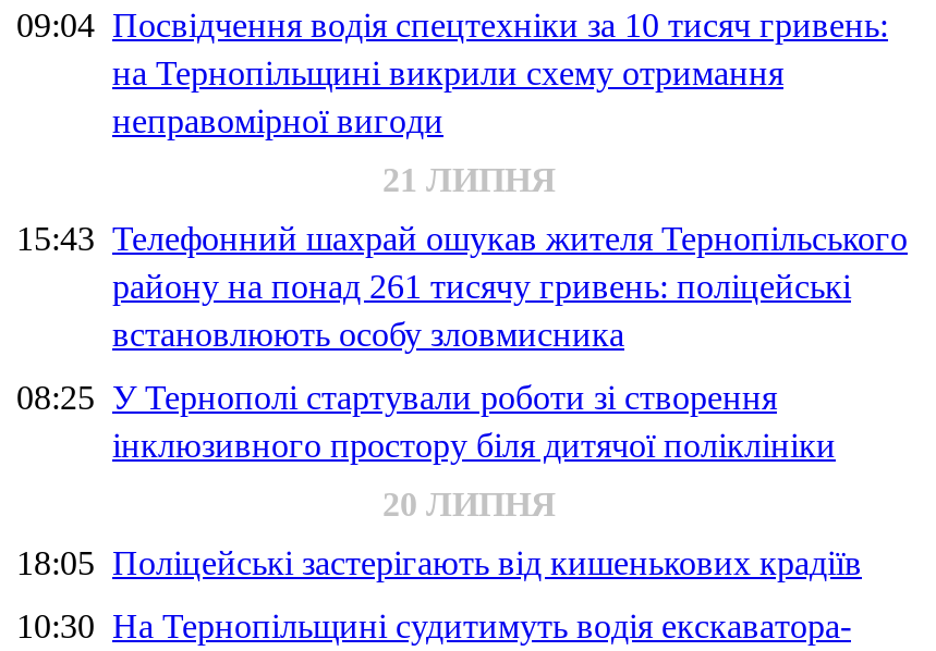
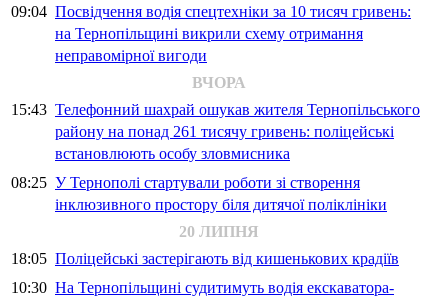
- 21 ЛИПНЯ
+ ВЧОРА
